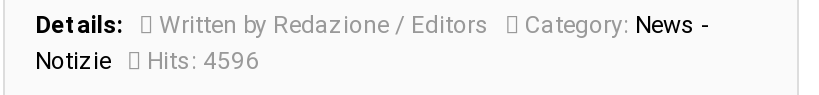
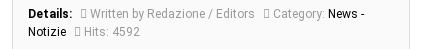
- Notizie Hits: 4596
+ Notizie Hits: 4592
